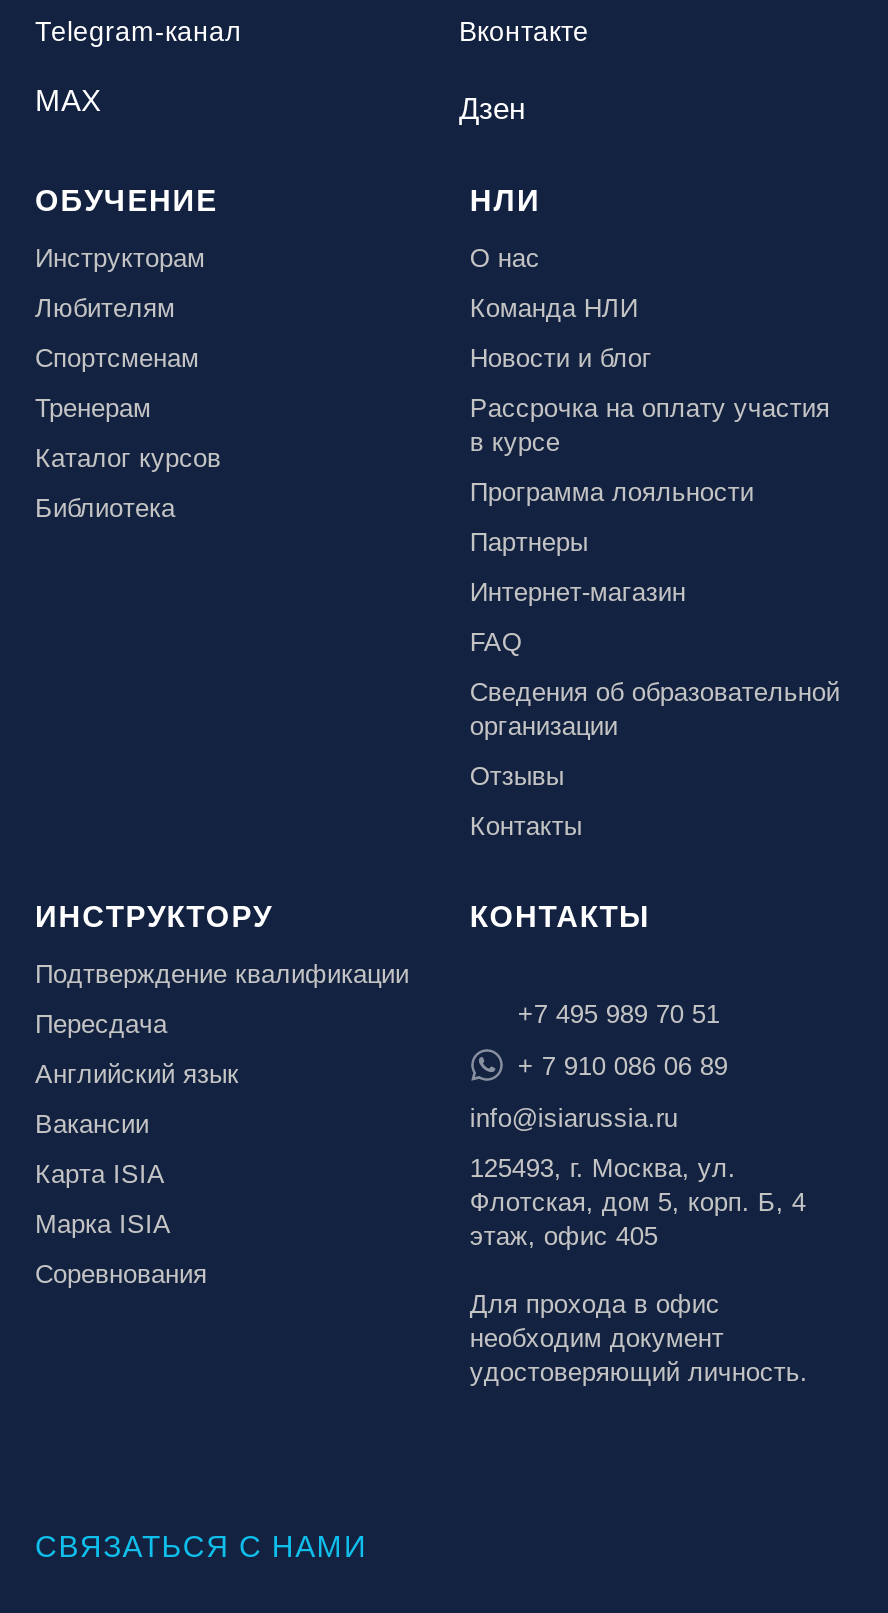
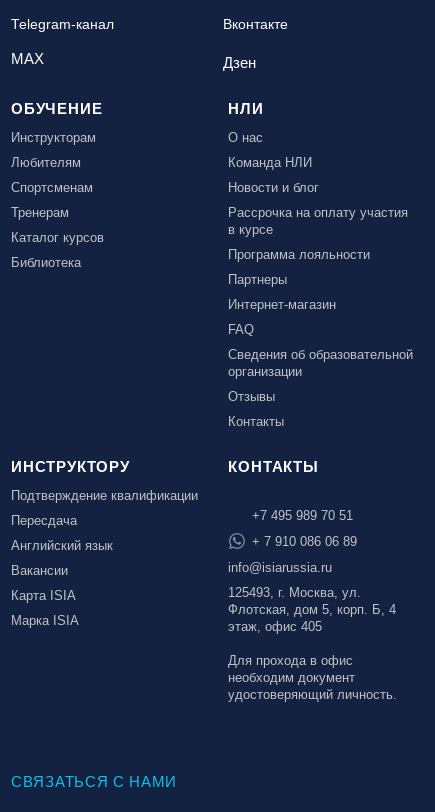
- Соревнования
